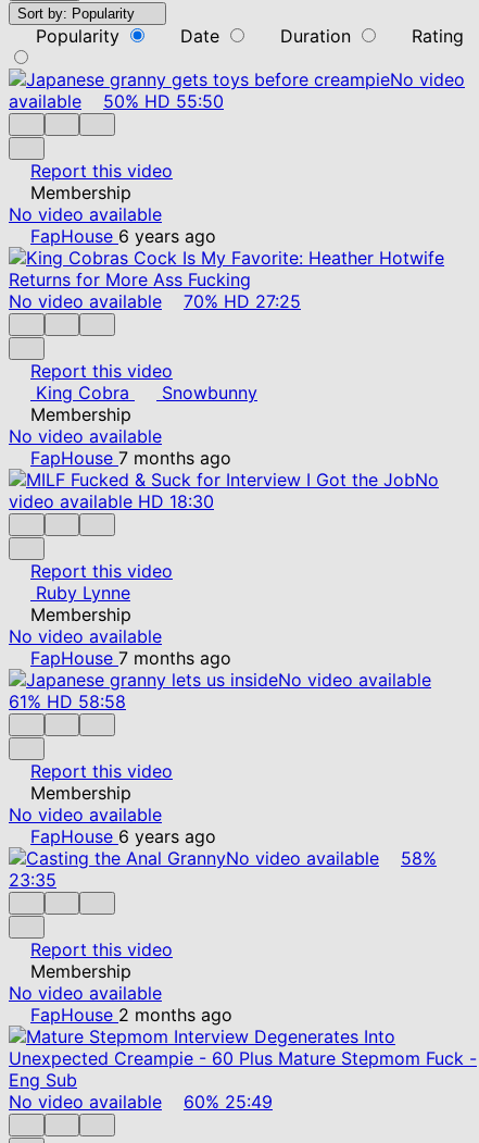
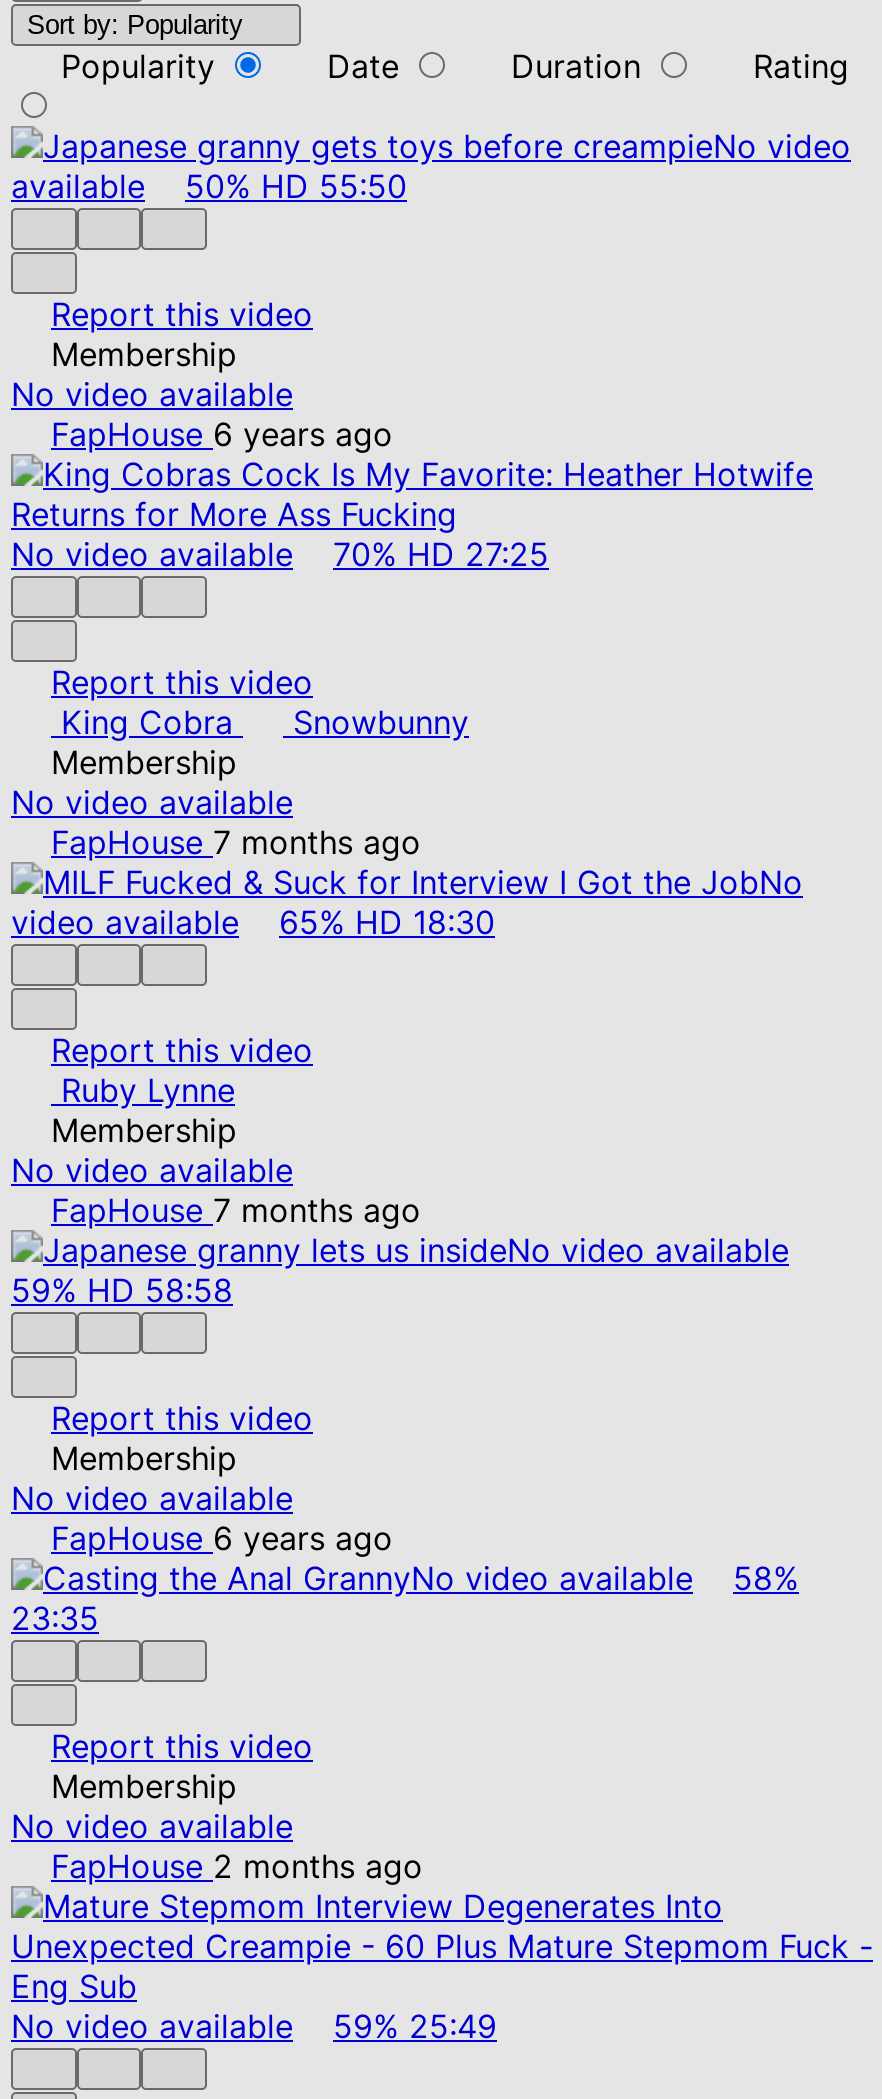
- video available HD 18:30
+ video available
+ 65% HD 18:30

- 61% HD 58:58
+ 59% HD 58:58

- No video available 60% 25:49
+ No video available 59% 25:49
